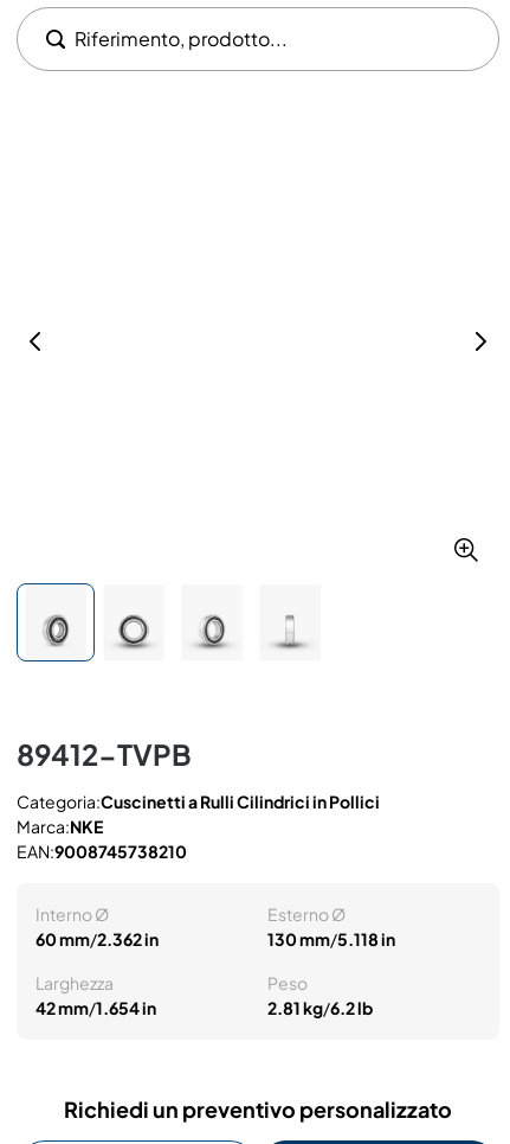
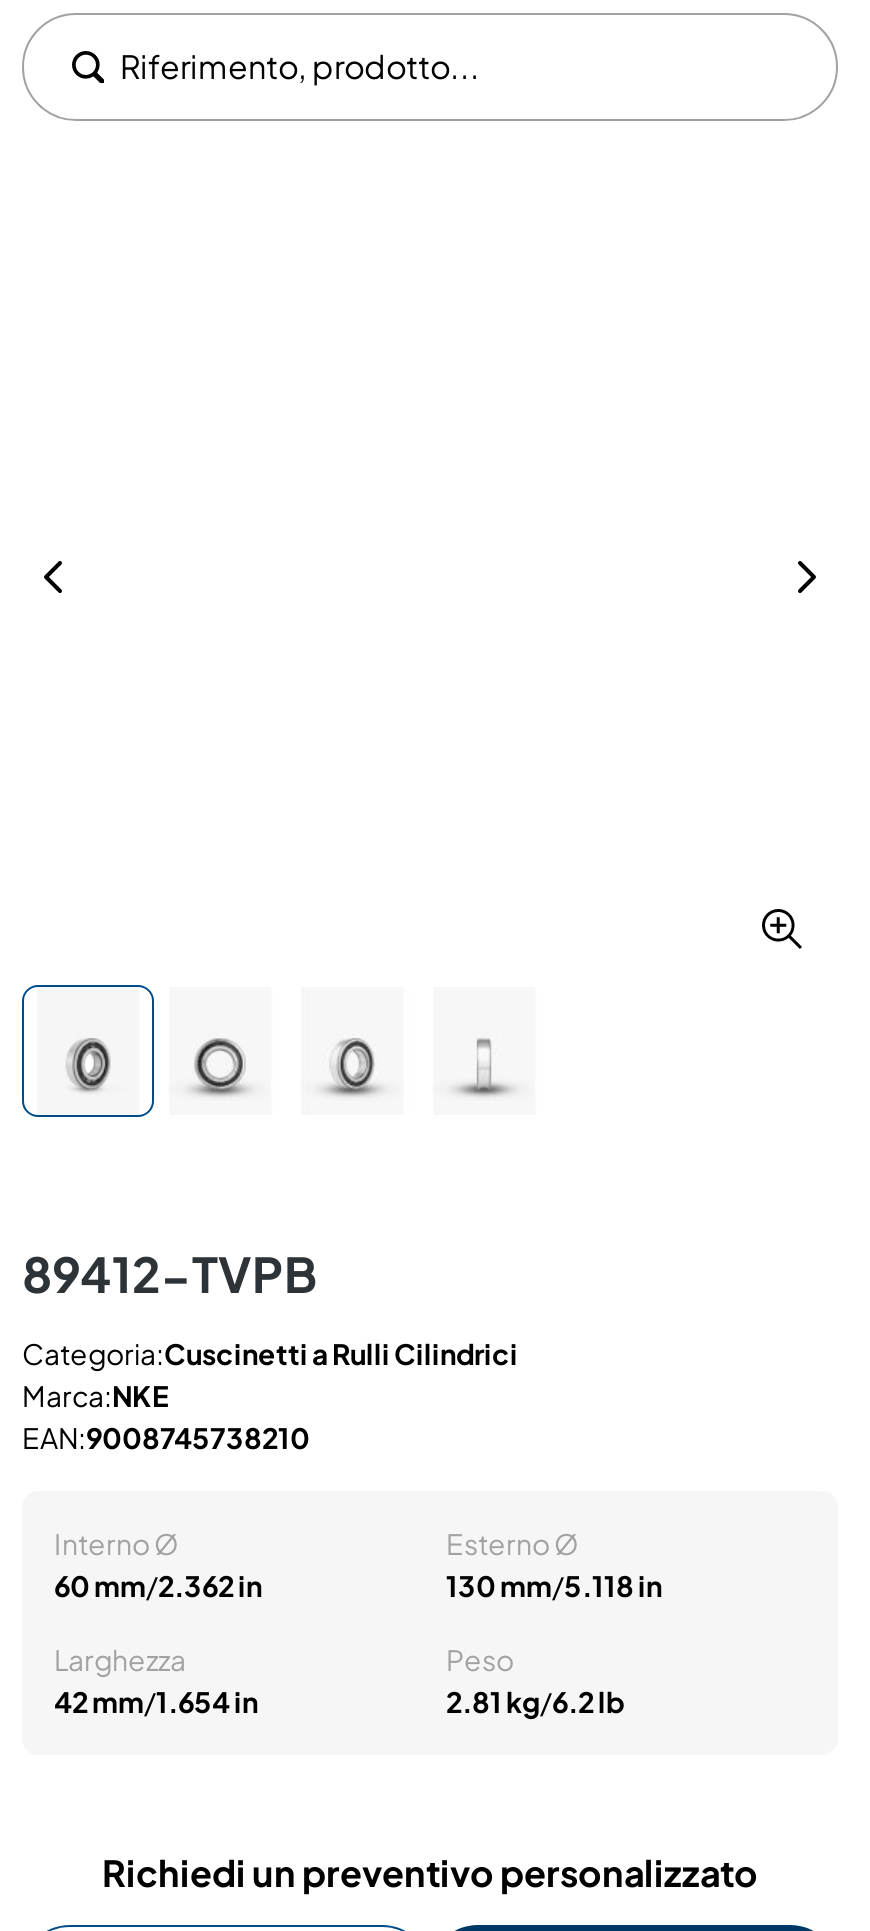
- Categoria:Cuscinetti a Rulli Cilindrici in Pollici
+ Categoria:Cuscinetti a Rulli Cilindrici
